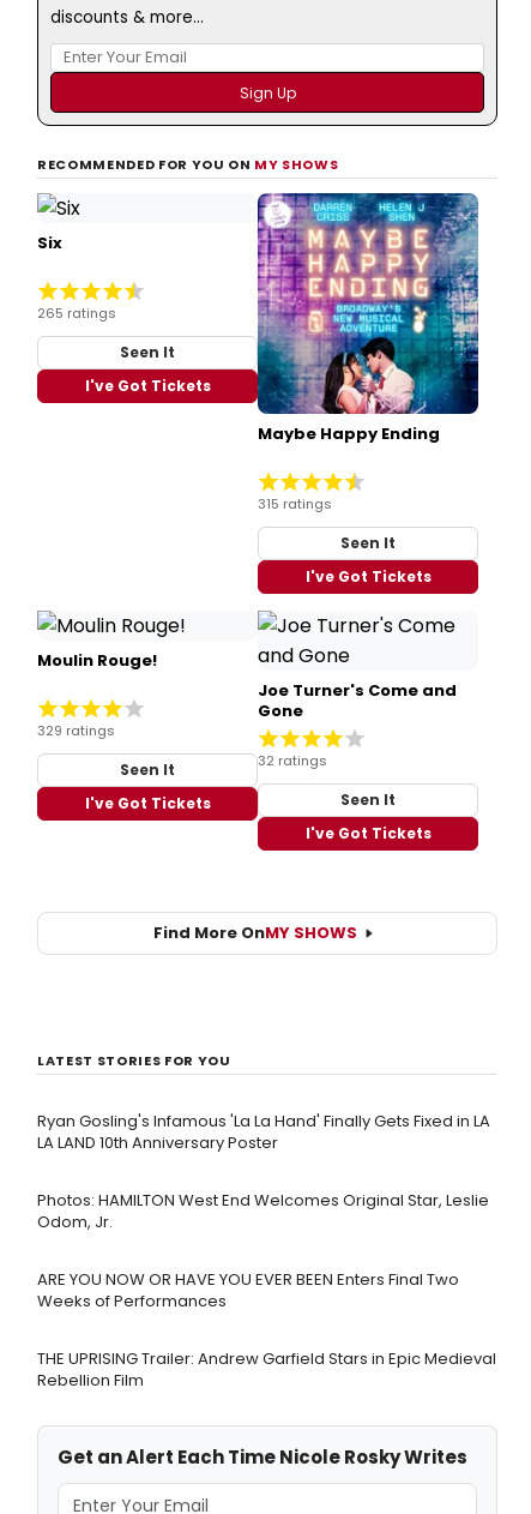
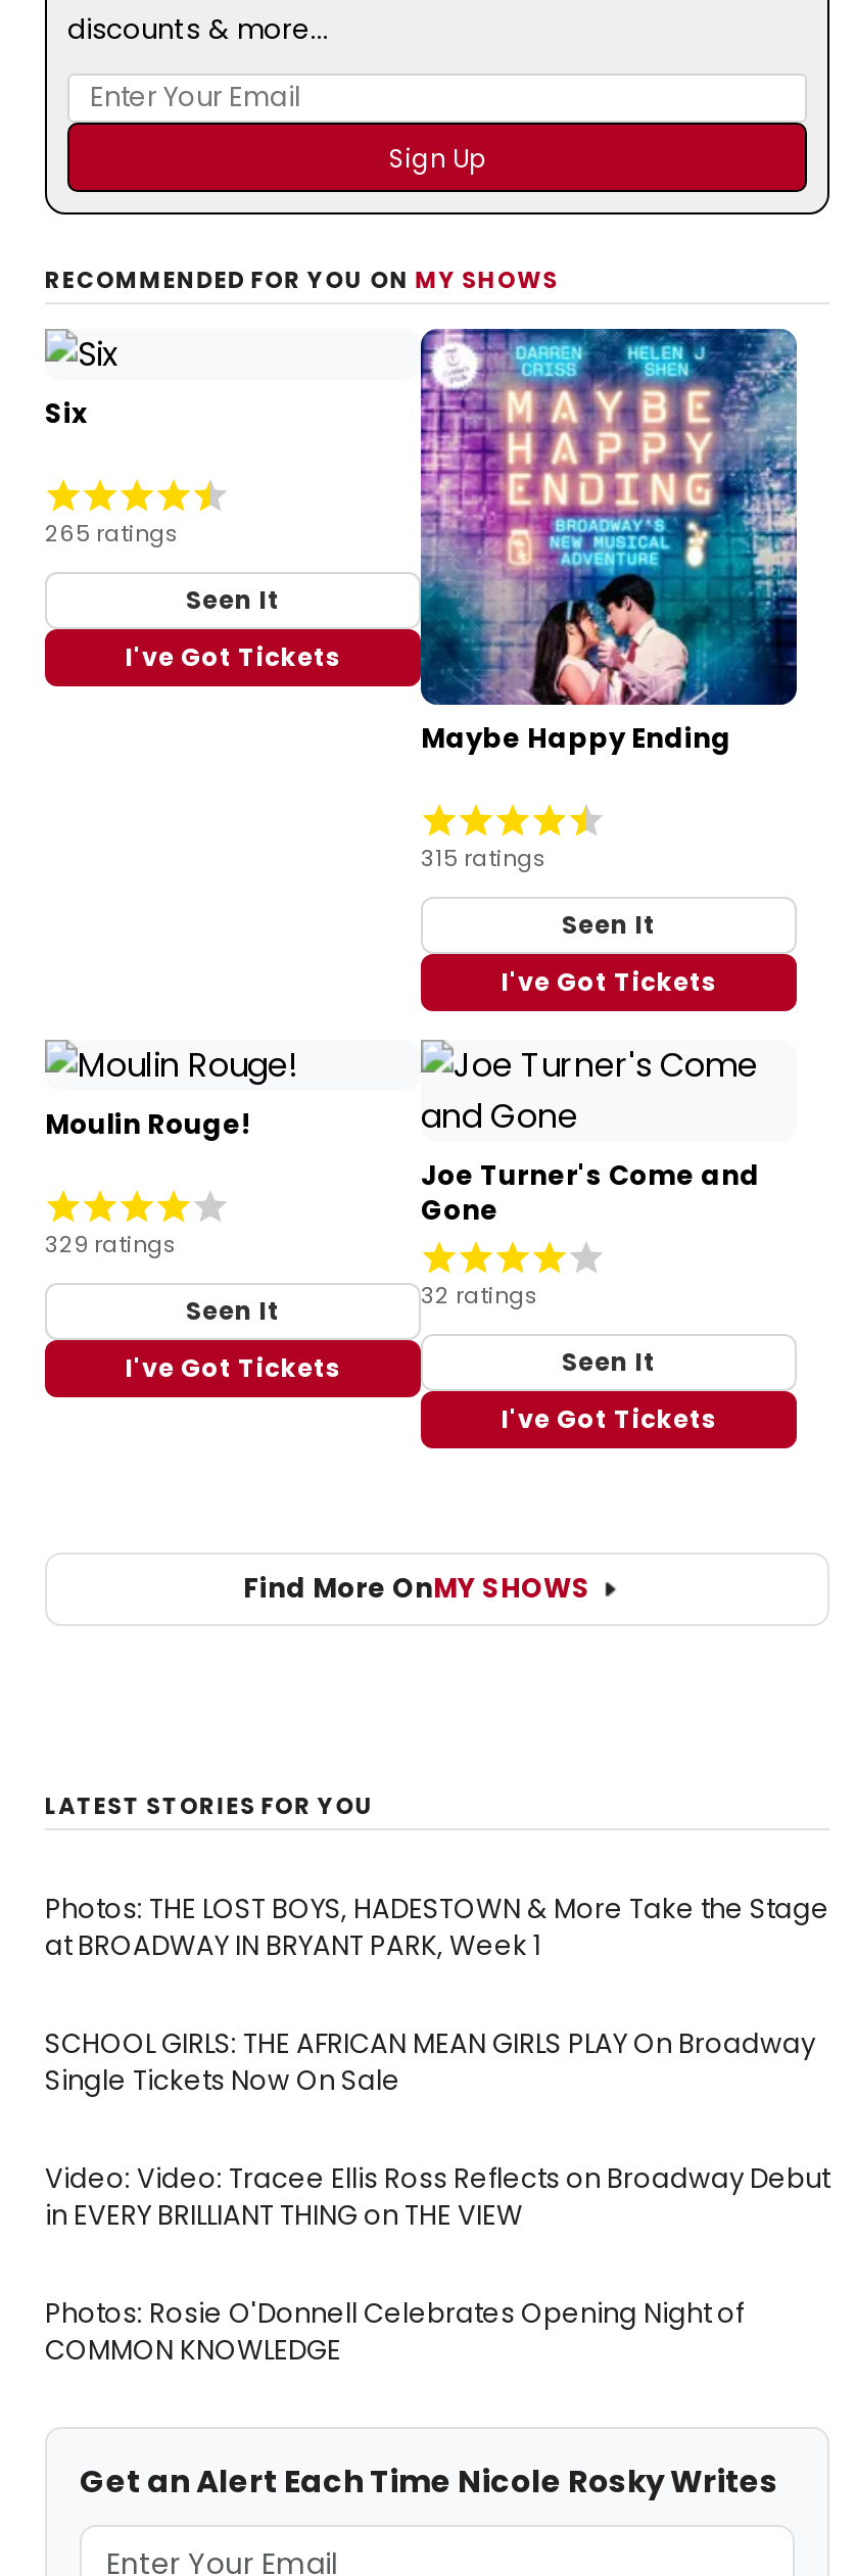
- Ryan Gosling's Infamous 'La La Hand' Finally Gets Fixed in LA
- LA LAND 10th Anniversary Poster
+ Photos: THE LOST BOYS, HADESTOWN & More Take the Stage
+ at BROADWAY IN BRYANT PARK, Week 1

- Photos: HAMILTON West End Welcomes Original Star, Leslie
- Odom, Jr.
+ SCHOOL GIRLS: THE AFRICAN MEAN GIRLS PLAY On Broadway
+ Single Tickets Now On Sale

- ARE YOU NOW OR HAVE YOU EVER BEEN Enters Final Two
- Weeks of Performances
+ Video: Video: Tracee Ellis Ross Reflects on Broadway Debut
+ in EVERY BRILLIANT THING on THE VIEW

- THE UPRISING Trailer: Andrew Garfield Stars in Epic Medieval
- Rebellion Film
+ Photos: Rosie O'Donnell Celebrates Opening Night of
+ COMMON KNOWLEDGE
